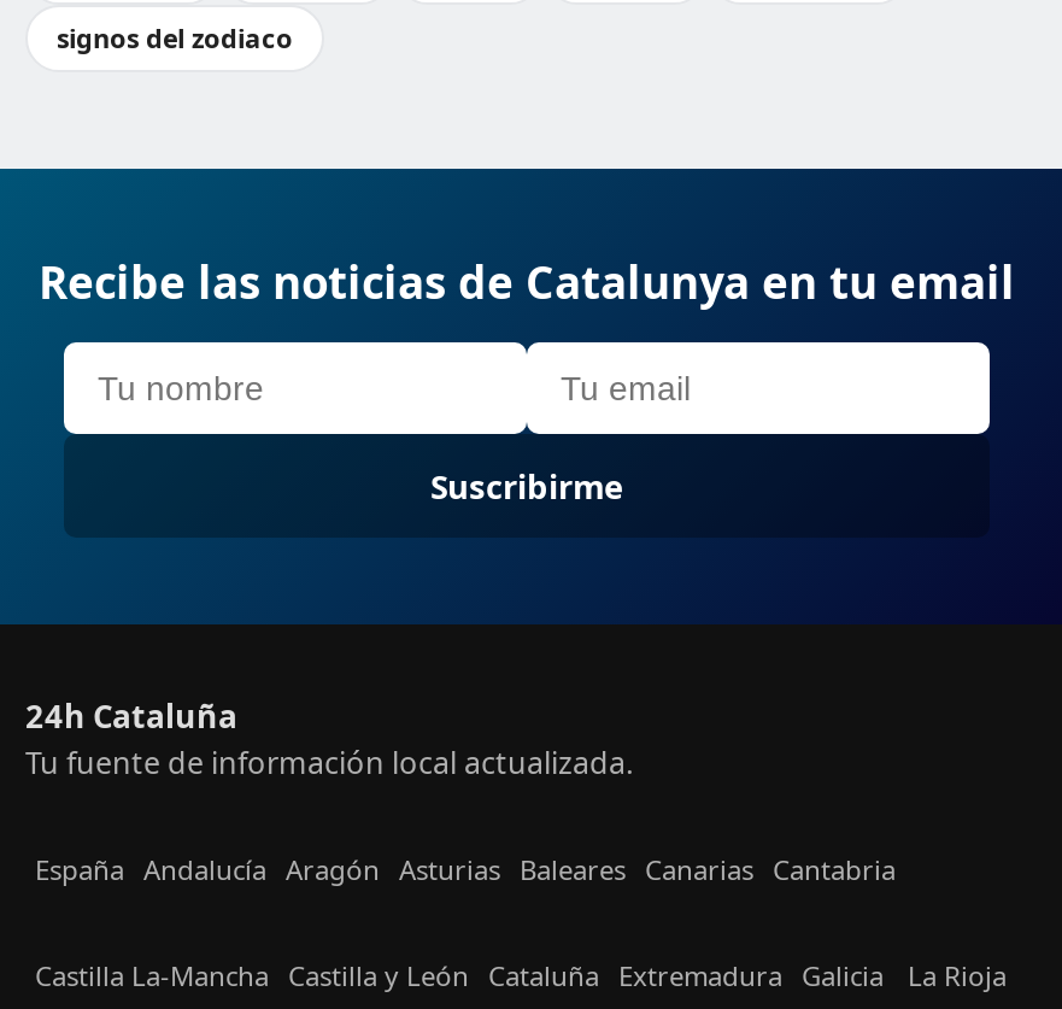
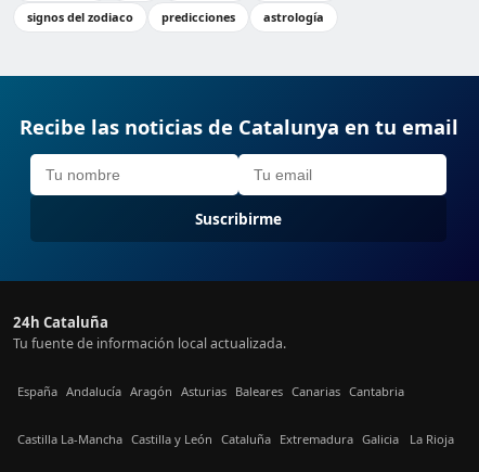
+ predicciones
+ astrología
